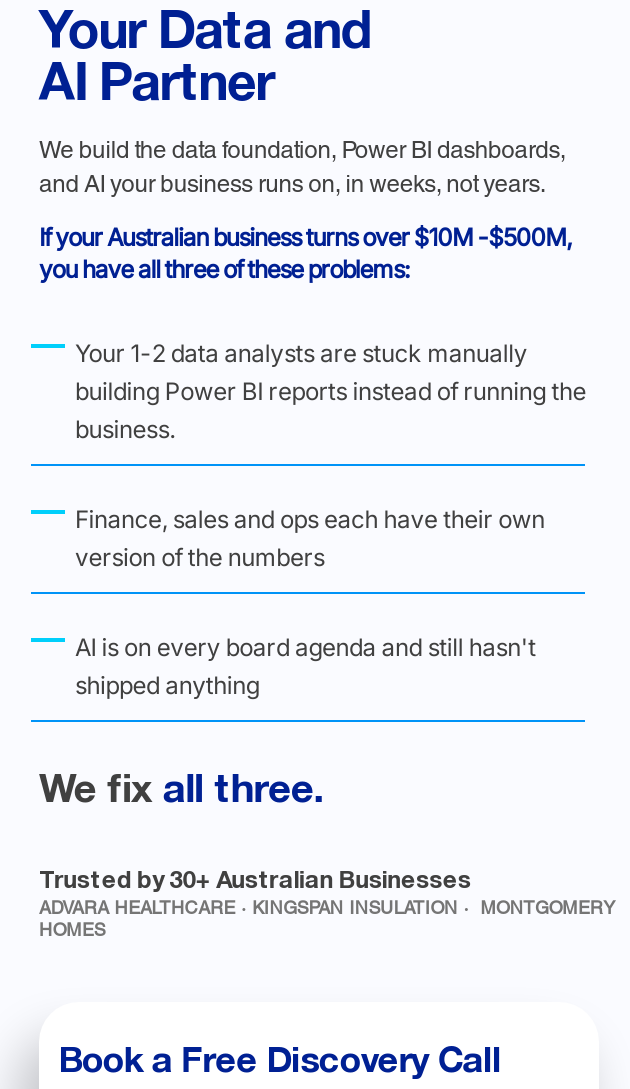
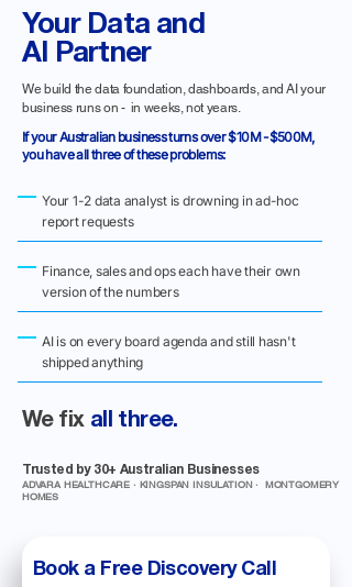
- We build the data foundation, Power BI dashboards,
- and AI your business runs on, in weeks, not years.
+ We build the data foundation, dashboards, and AI your
+ business runs on - in weeks, not years.

- Your 1-2 data analysts are stuck manually
- building Power BI reports instead of running the
- business.
+ Your 1-2 data analyst is drowning in ad-hoc
+ report requests
